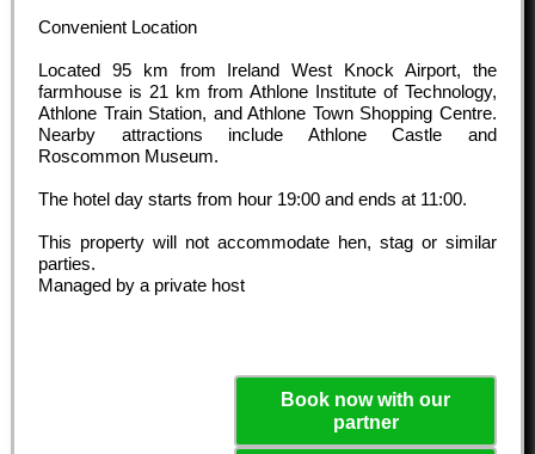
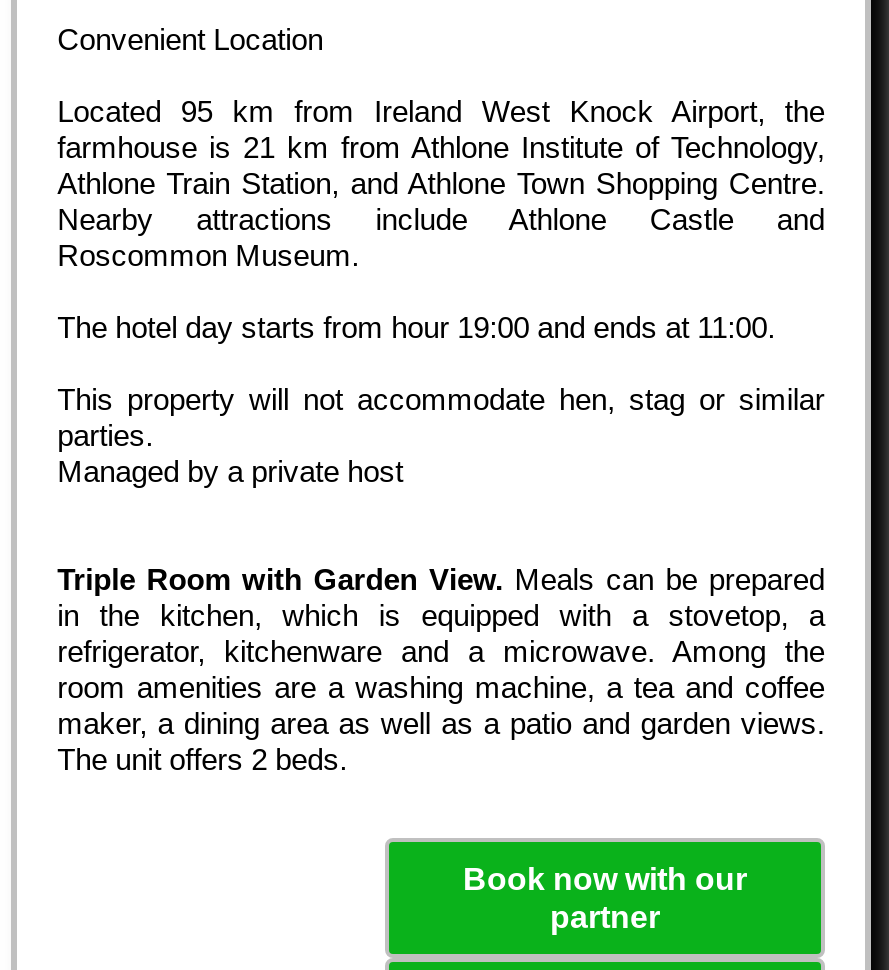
+ Triple Room with Garden View. Meals can be prepared
+ in the kitchen, which is equipped with a stovetop, a
+ refrigerator, kitchenware and a microwave. Among the
+ room amenities are a washing machine, a tea and coffee
+ maker, a dining area as well as a patio and garden views.
+ The unit offers 2 beds.
